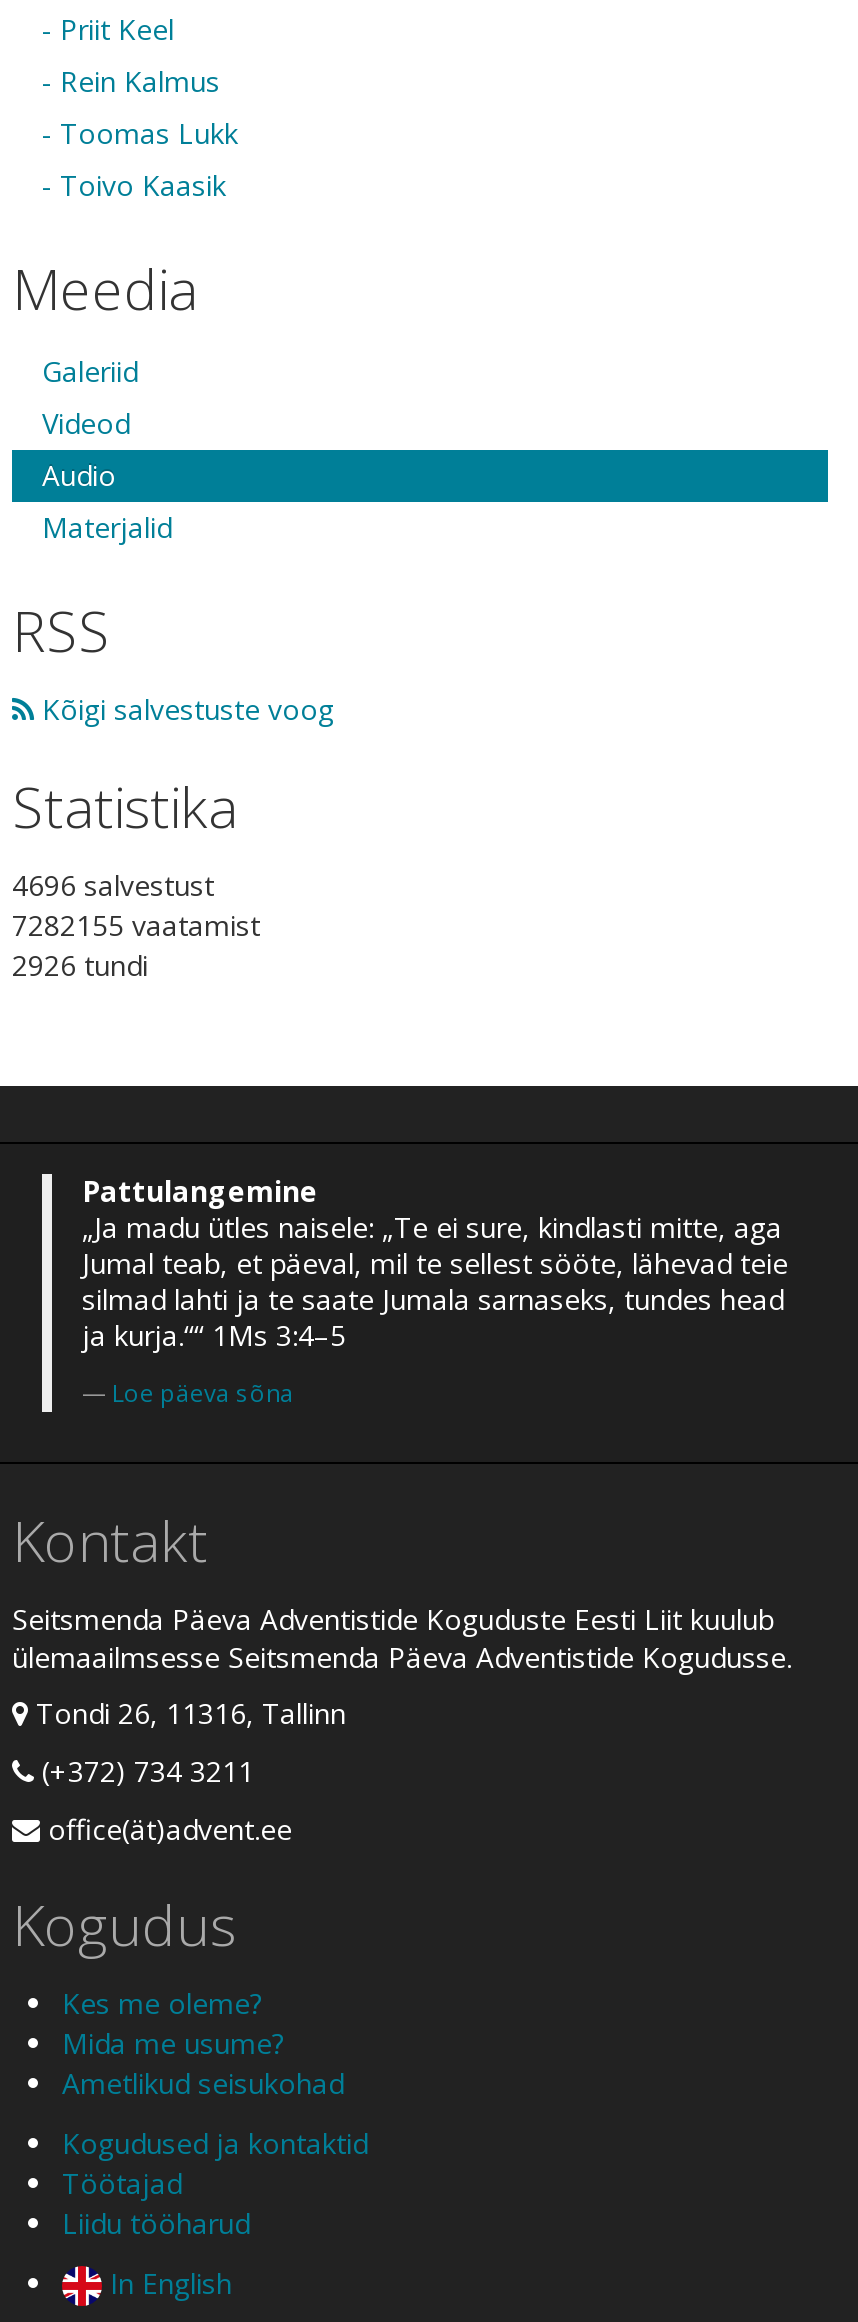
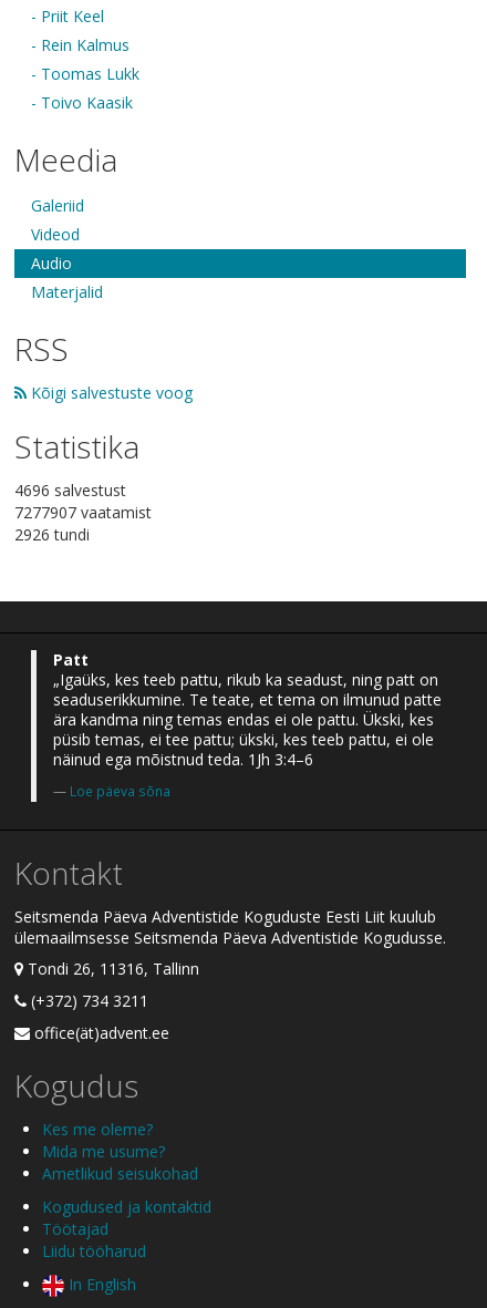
- 7282155 vaatamist
+ 7277907 vaatamist

- Pattulangemine
- „Ja madu ütles naisele: „Te ei sure, kindlasti mitte, aga
- Jumal teab, et päeval, mil te sellest sööte, lähevad teie
- silmad lahti ja te saate Jumala sarnaseks, tundes head
- ja kurja.““ 1Ms 3:4–5
+ Patt
+ „Igaüks, kes teeb pattu, rikub ka seadust, ning patt on
+ seaduserikkumine. Te teate, et tema on ilmunud patte
+ ära kandma ning temas endas ei ole pattu. Ükski, kes
+ püsib temas, ei tee pattu; ükski, kes teeb pattu, ei ole
+ näinud ega mõistnud teda. 1Jh 3:4–6
